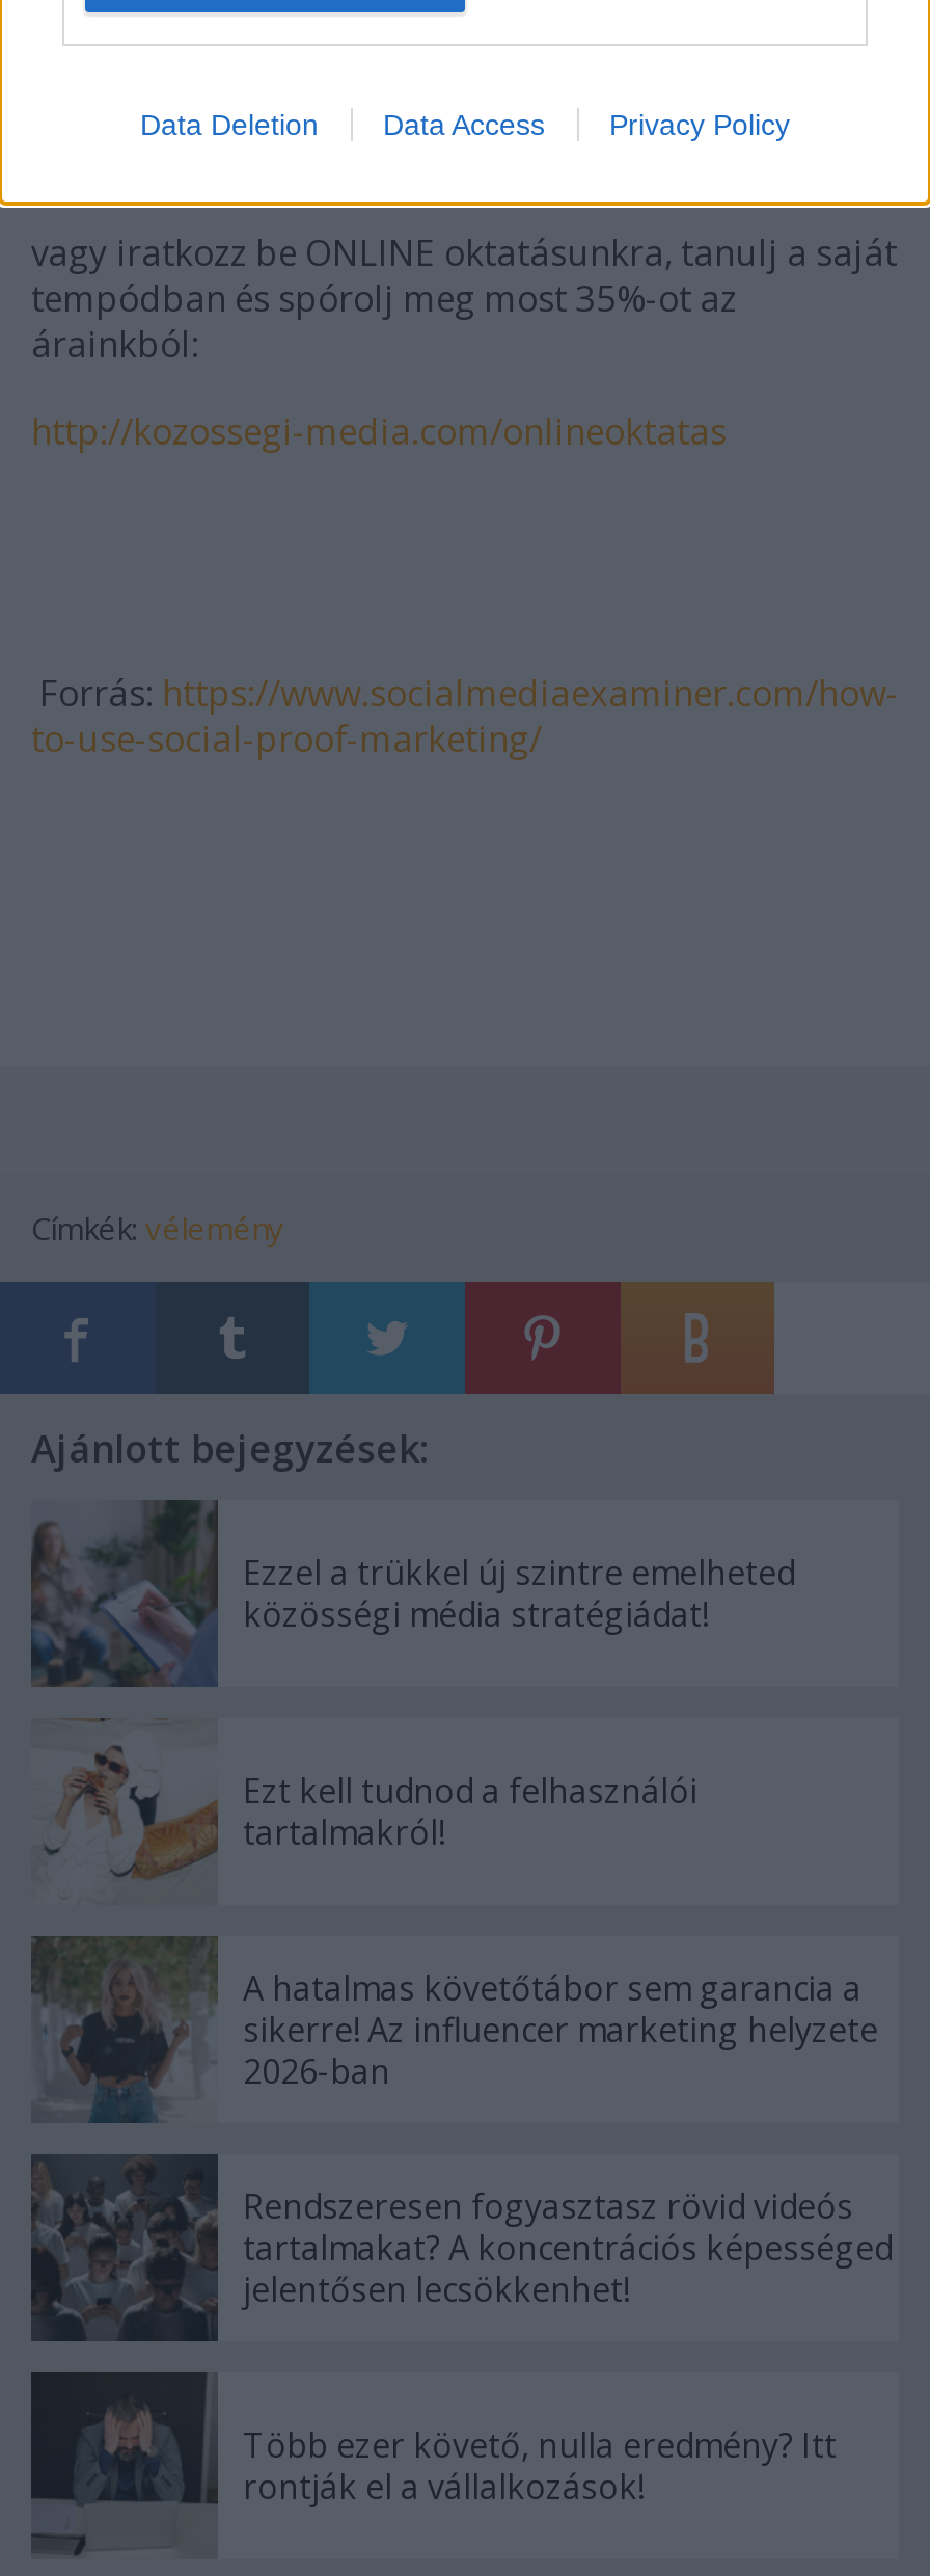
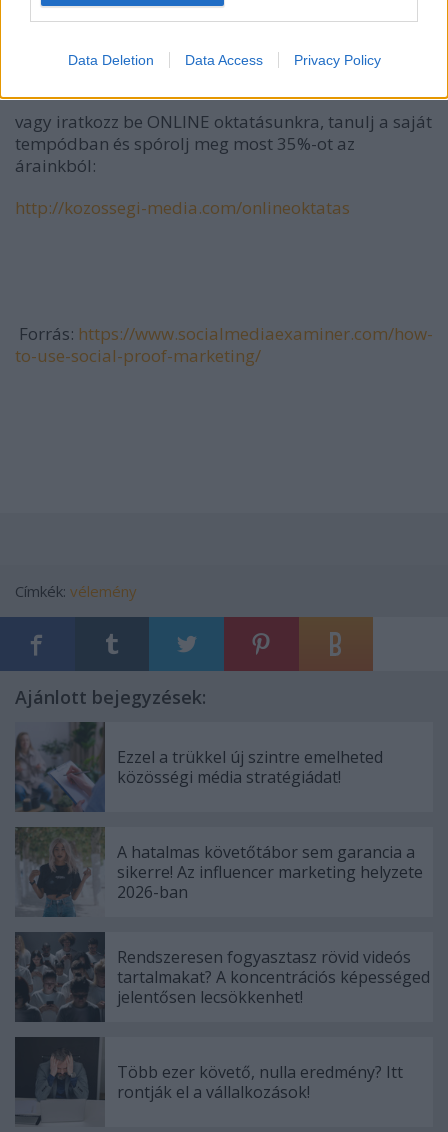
- [image]
- Ezt kell tudnod a felhasználói
- tartalmakról!
